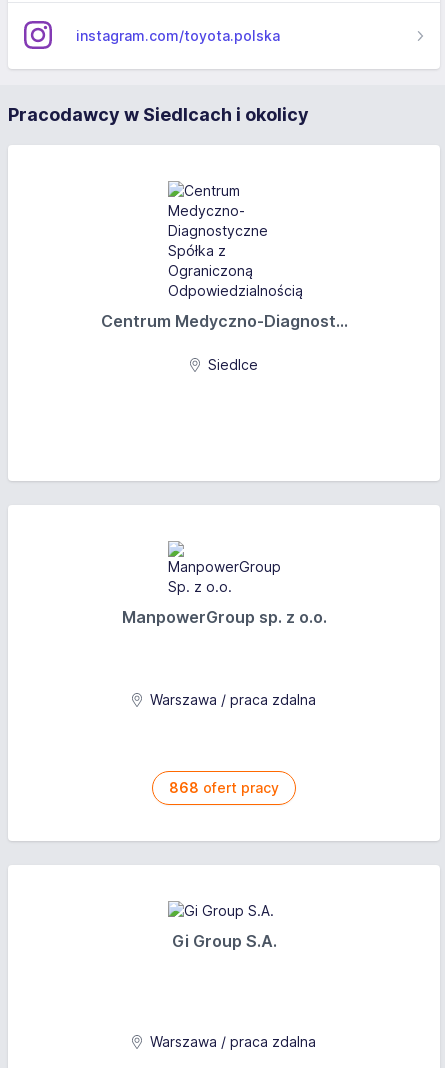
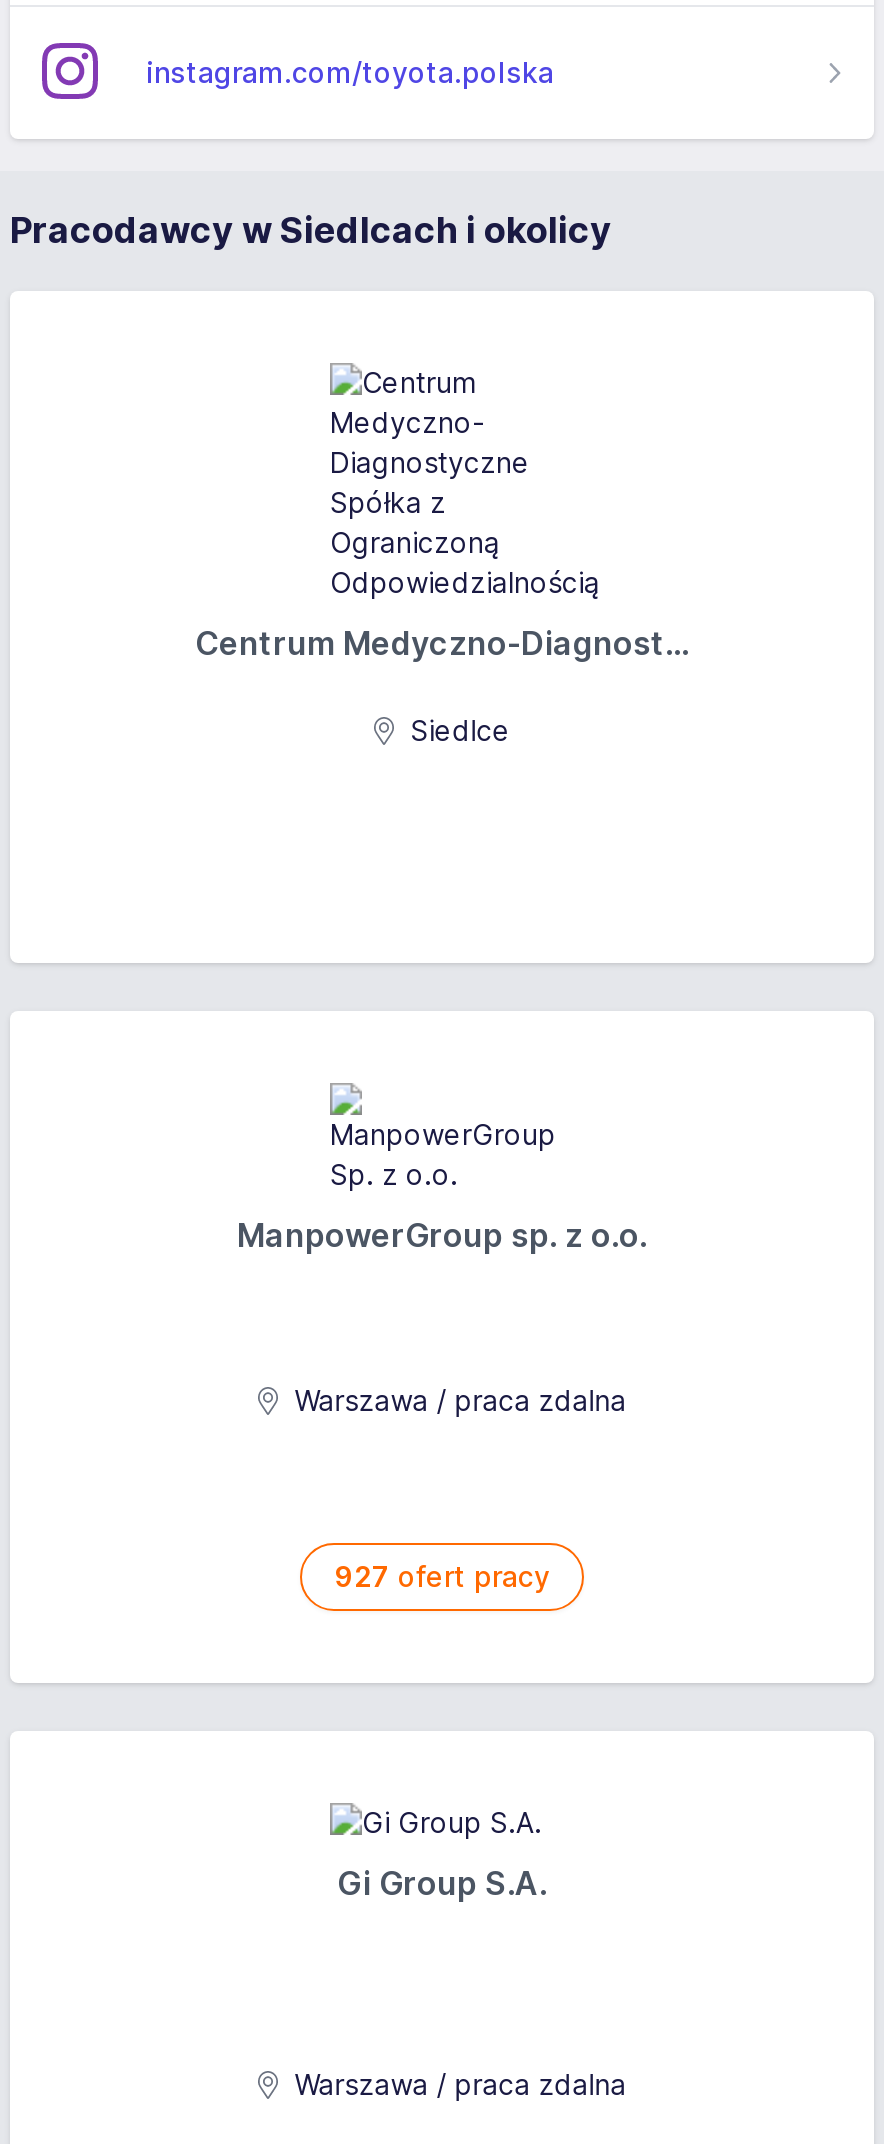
- 868 ofert pracy
+ 927 ofert pracy
